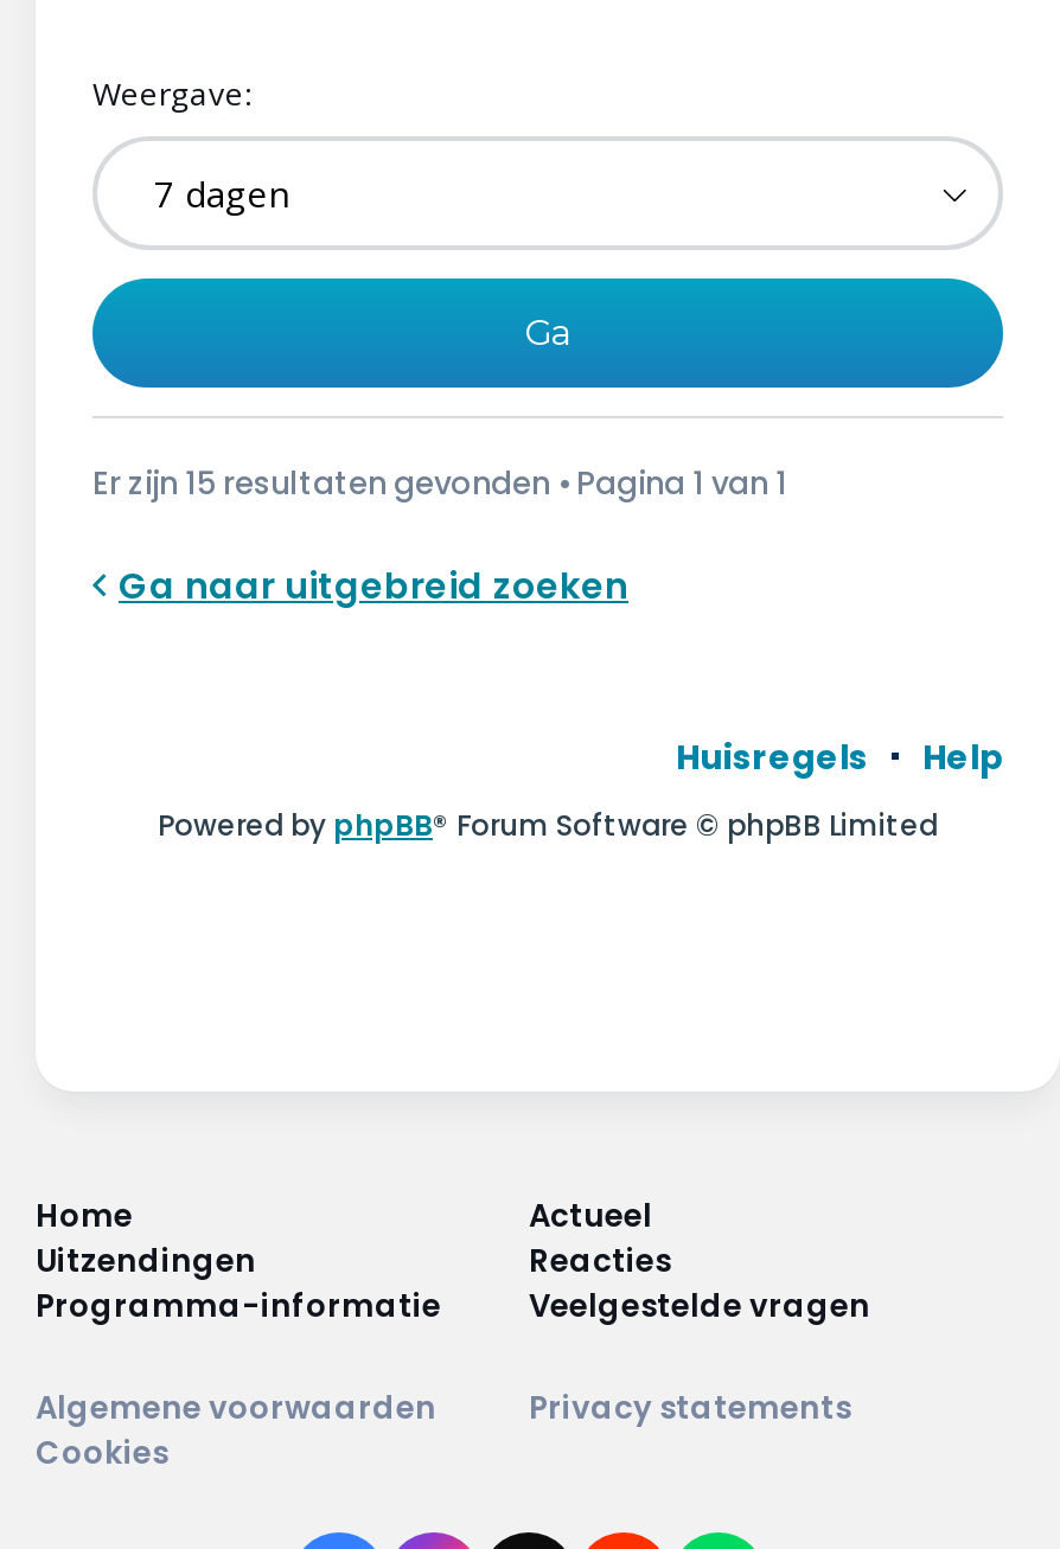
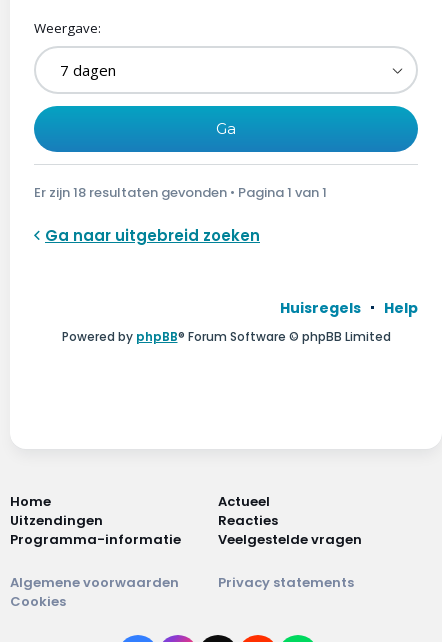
- Er zijn 15 resultaten gevonden • Pagina 1 van 1
+ Er zijn 18 resultaten gevonden • Pagina 1 van 1
